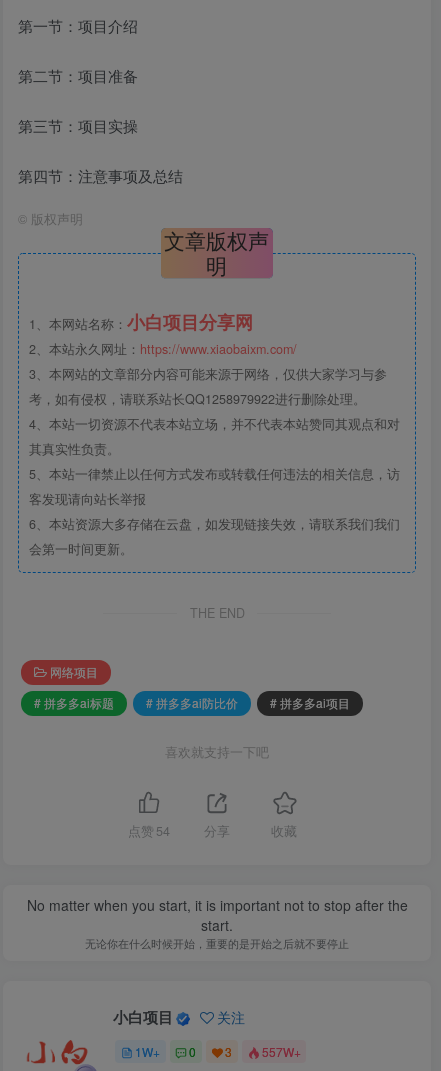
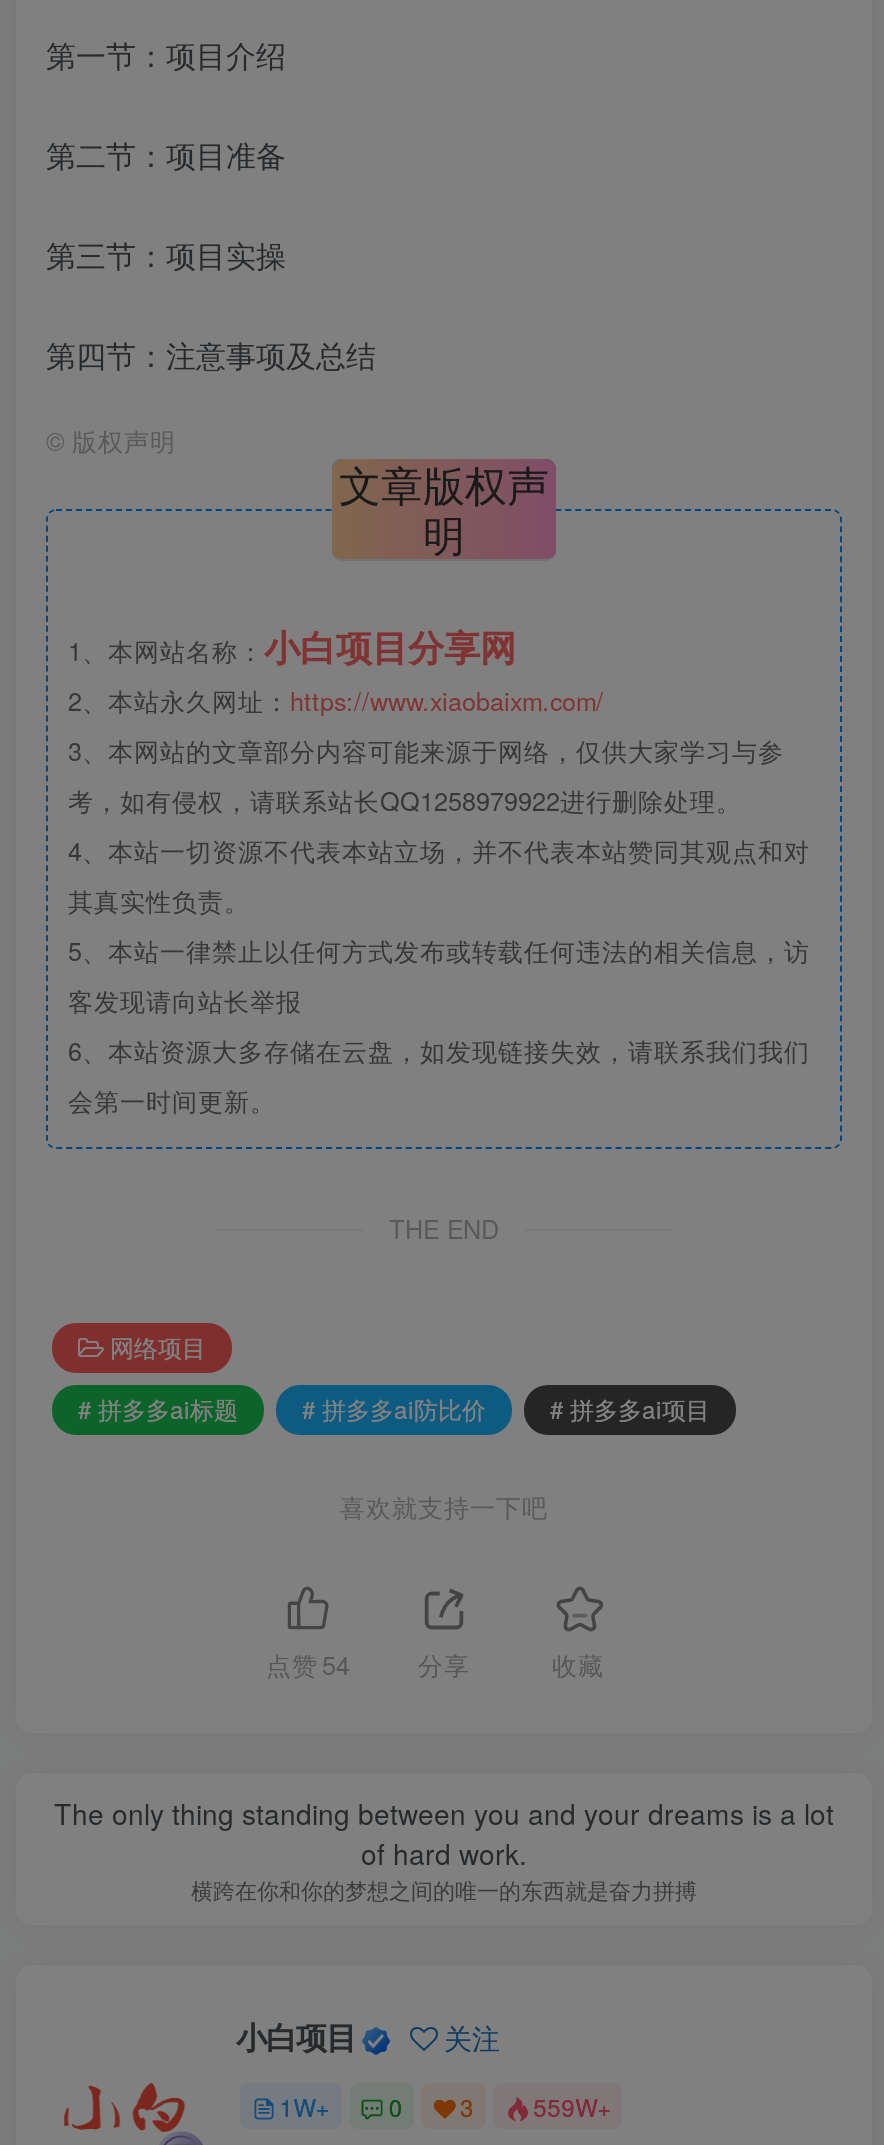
- No matter when you start, it is important not to stop after the
- start.
- 无论你在什么时候开始，重要的是开始之后就不要停止
+ The only thing standing between you and your dreams is a lot
+ of hard work.
+ 横跨在你和你的梦想之间的唯一的东西就是奋力拼搏

- 1W+ 0 3 557W+
+ 1W+ 0 3 559W+
